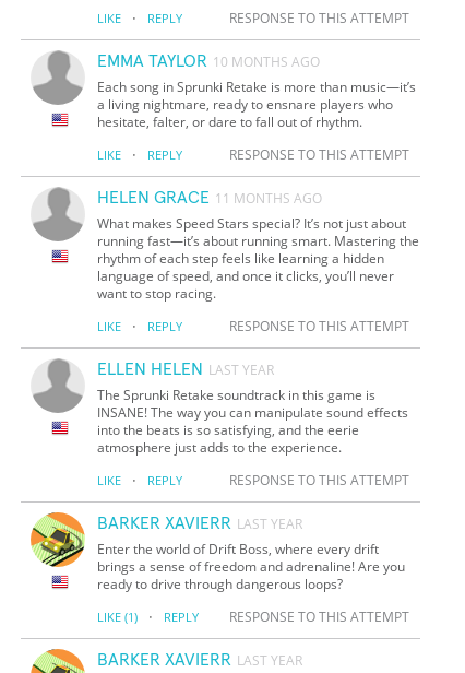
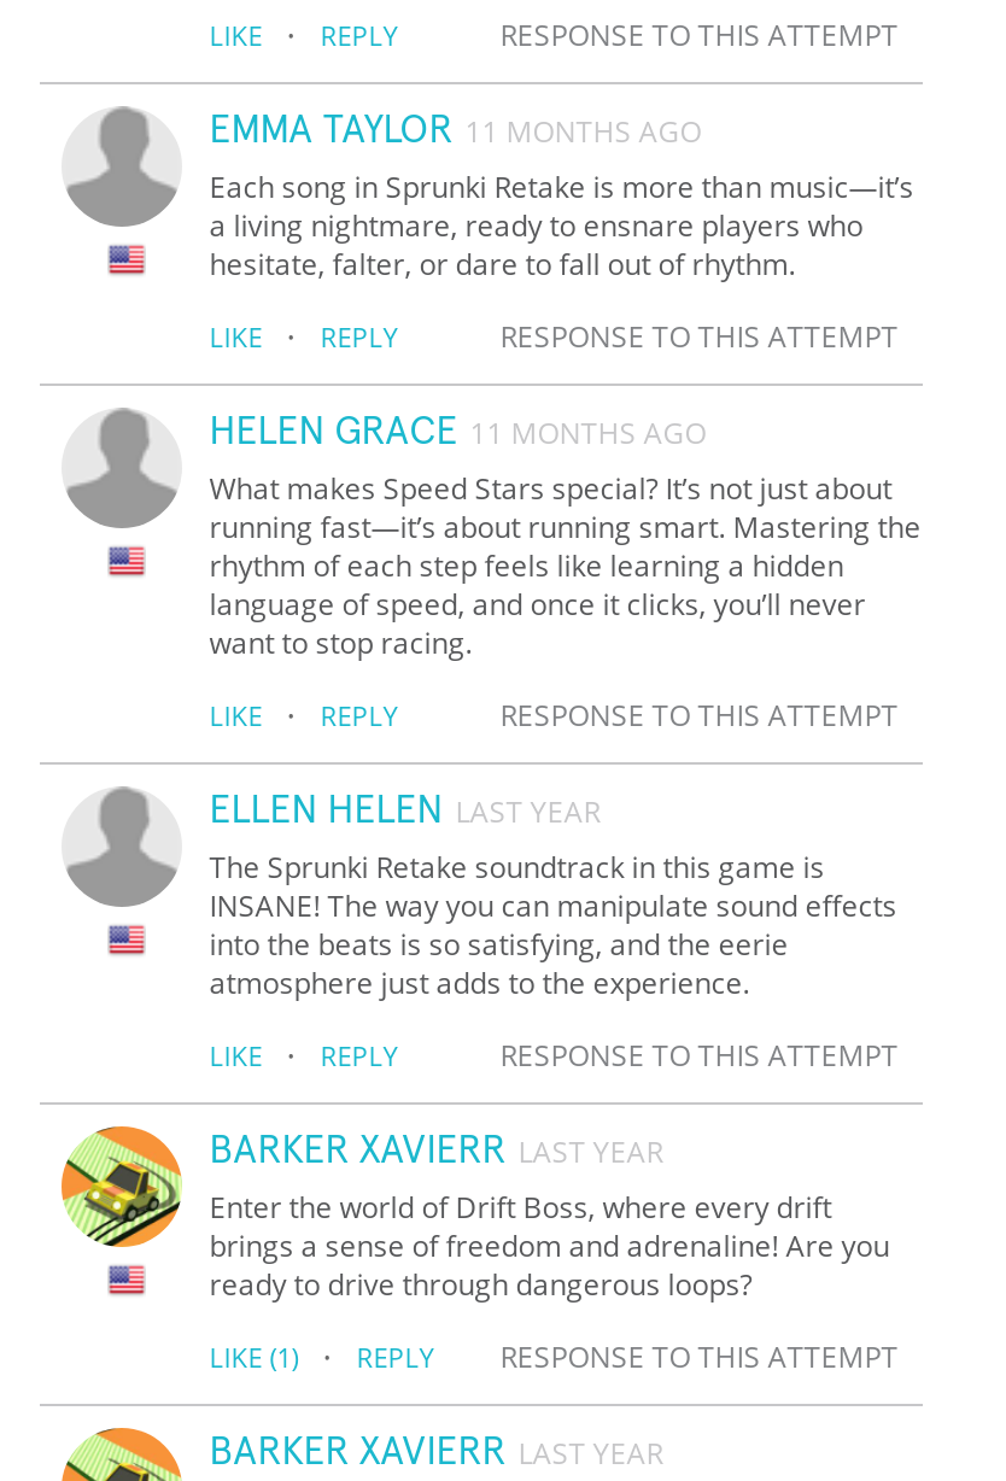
- EMMA TAYLOR 10 MONTHS AGO
+ EMMA TAYLOR 11 MONTHS AGO
